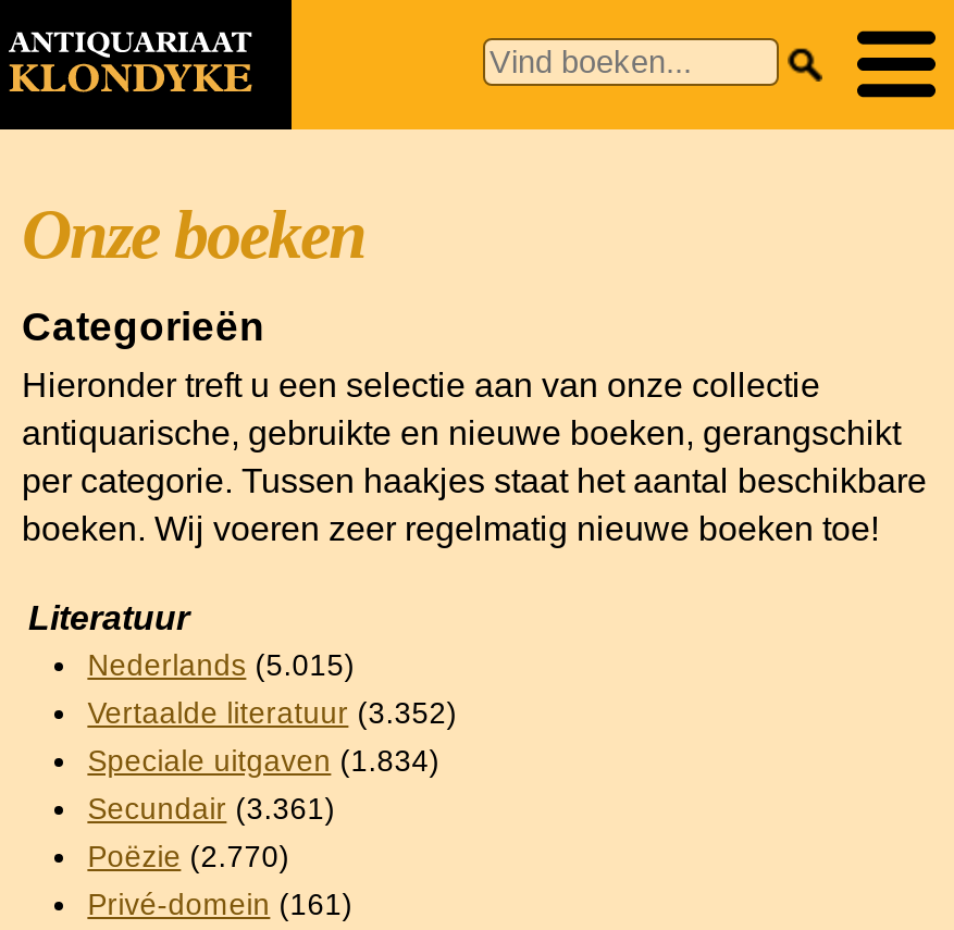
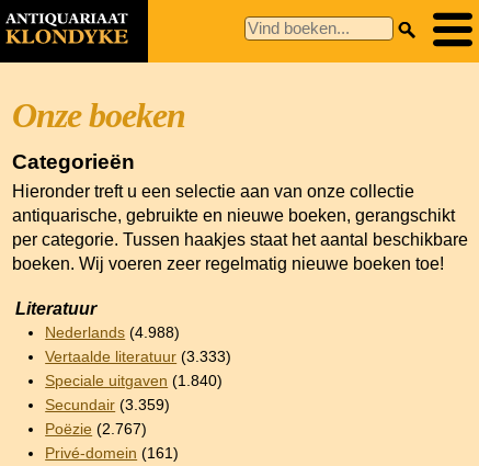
- Nederlands (5.015)
+ Nederlands (4.988)

- Vertaalde literatuur (3.352)
+ Vertaalde literatuur (3.333)

- Speciale uitgaven (1.834)
+ Speciale uitgaven (1.840)

- Secundair (3.361)
+ Secundair (3.359)

- Poëzie (2.770)
+ Poëzie (2.767)
